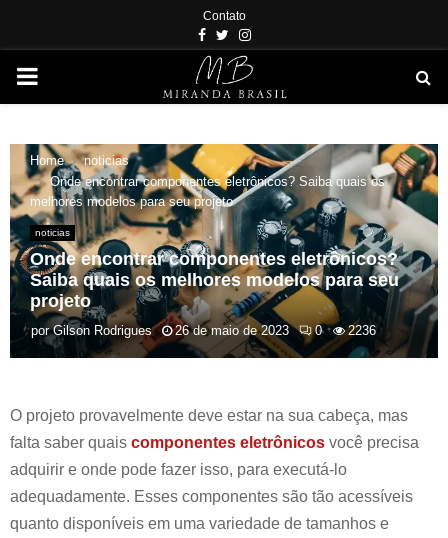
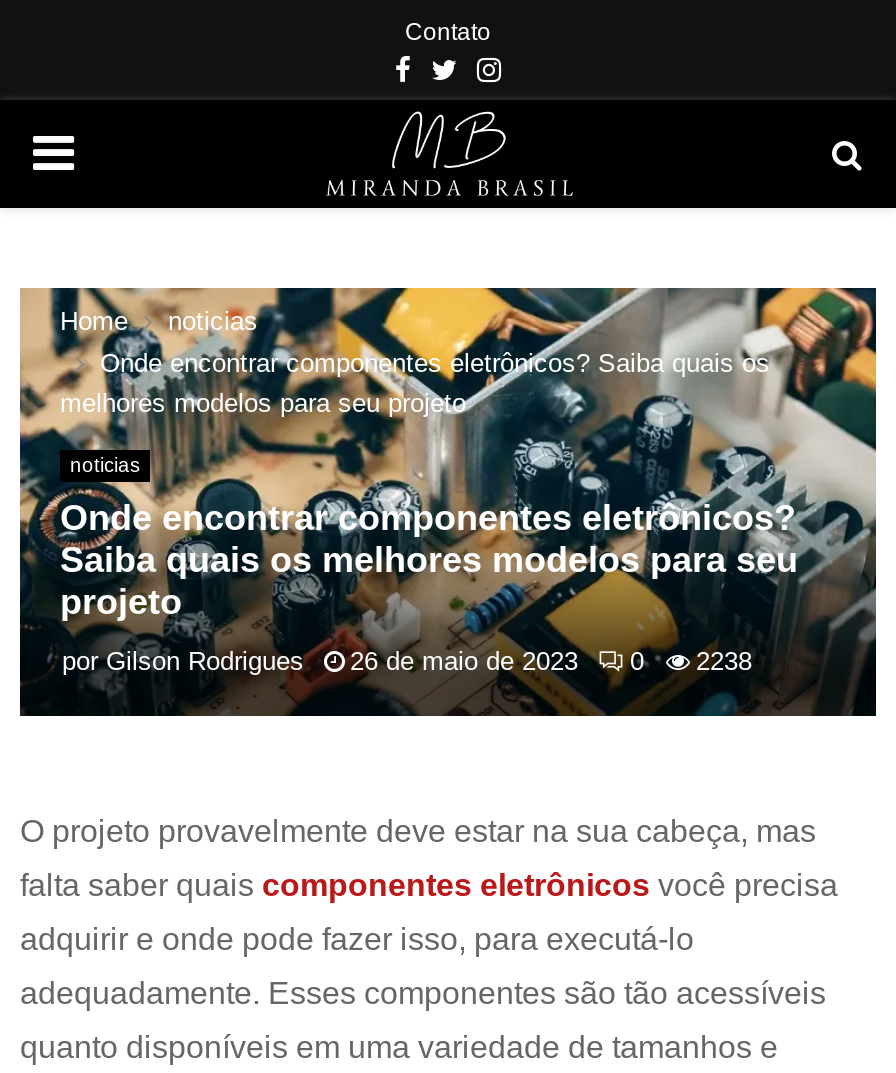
- por Gilson Rodrigues 26 de maio de 2023 0 2236
+ por Gilson Rodrigues 26 de maio de 2023 0 2238
